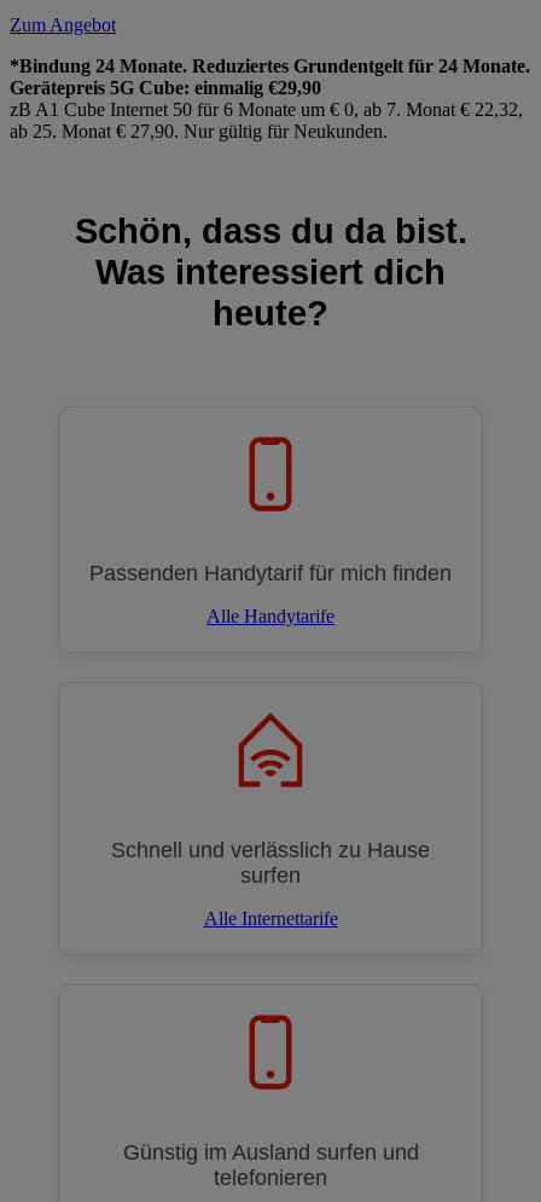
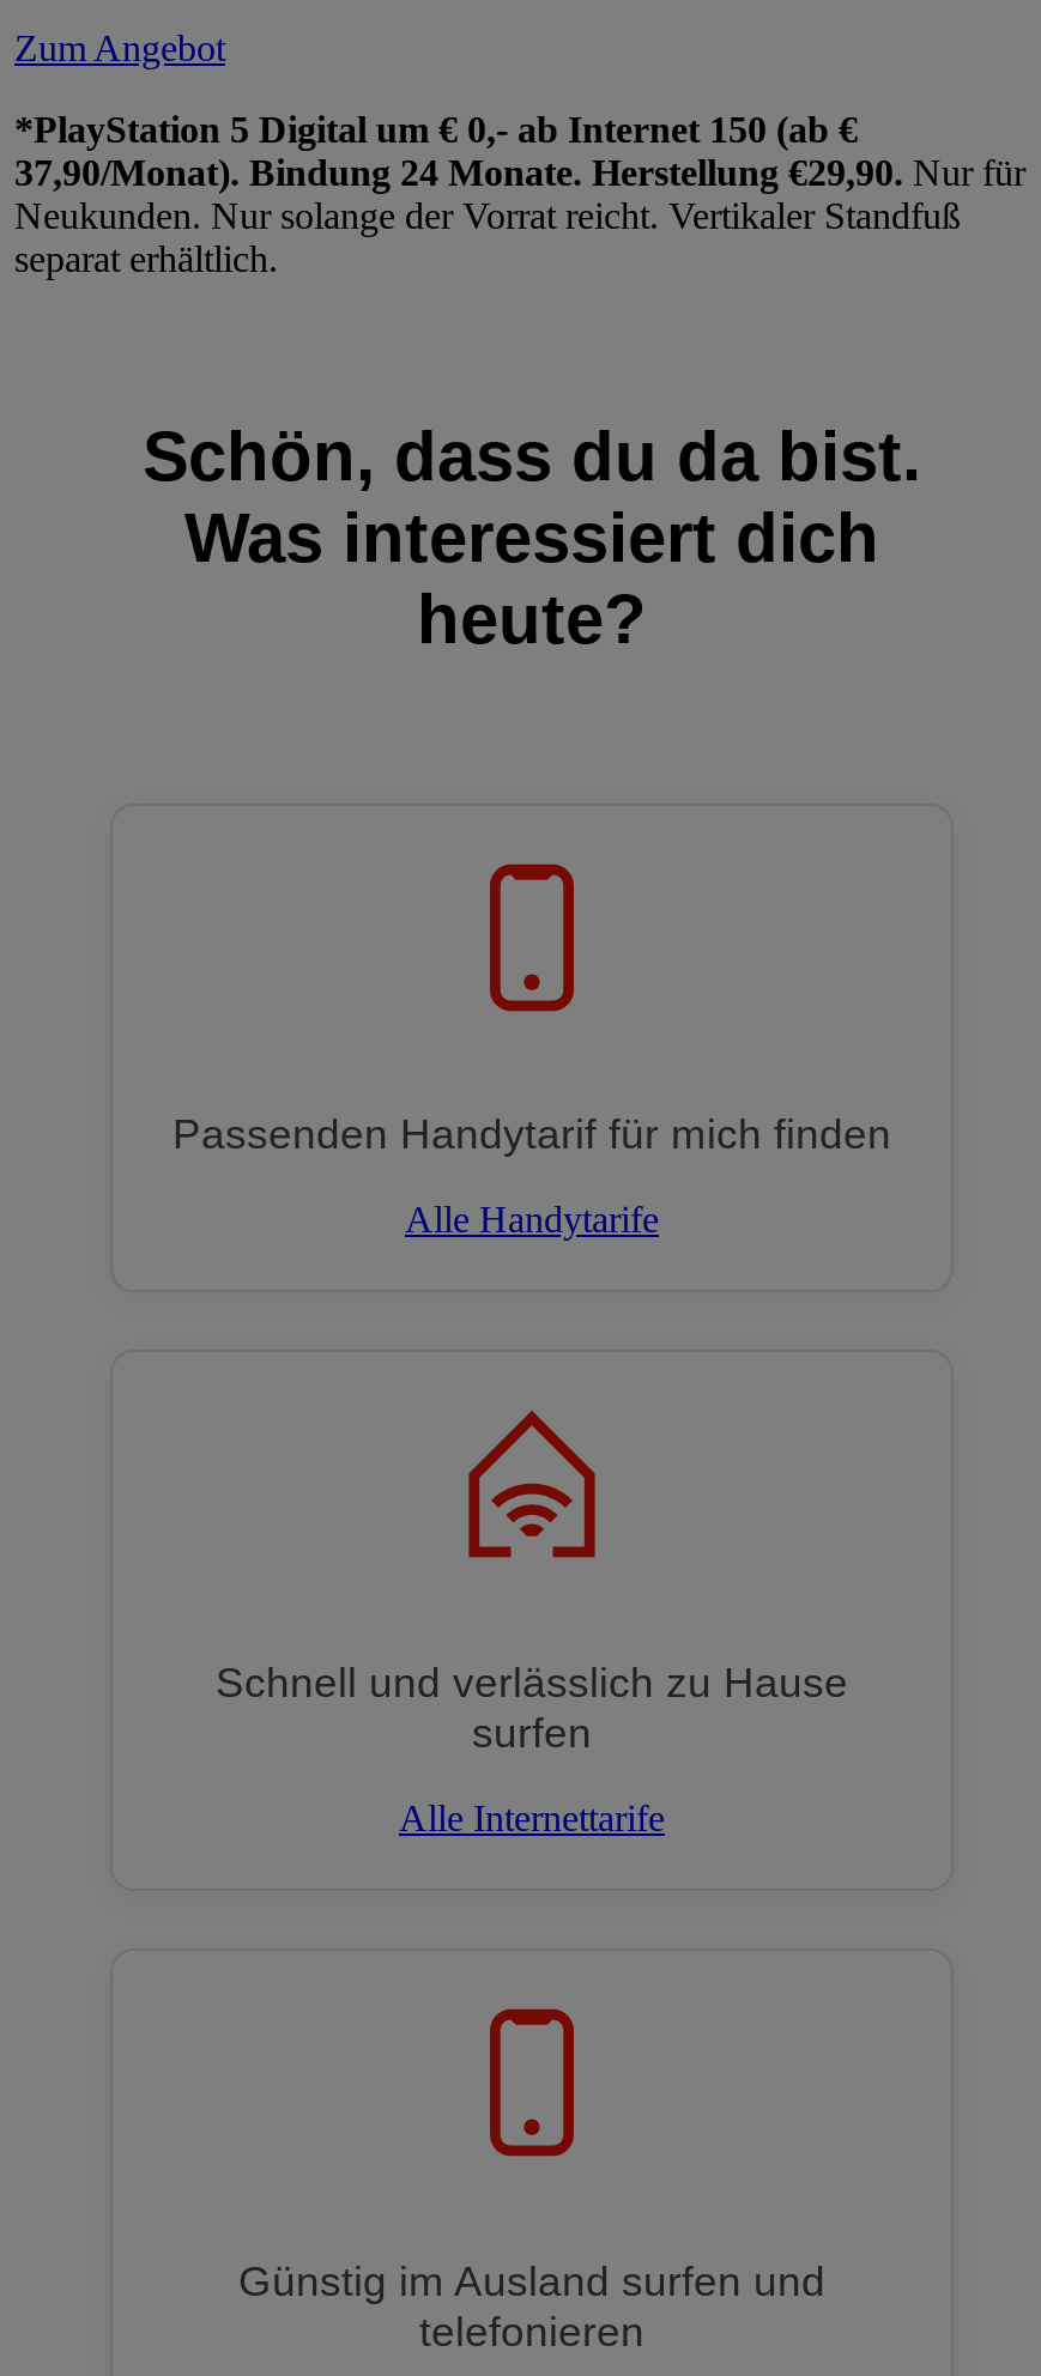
- *Bindung 24 Monate. Reduziertes Grundentgelt für 24 Monate.
- Gerätepreis 5G Cube: einmalig €29,90
- zB A1 Cube Internet 50 für 6 Monate um € 0, ab 7. Monat € 22,32,
- ab 25. Monat € 27,90. Nur gültig für Neukunden.
+ *PlayStation 5 Digital um € 0,- ab Internet 150 (ab €
+ 37,90/Monat). Bindung 24 Monate. Herstellung €29,90. Nur für
+ Neukunden. Nur solange der Vorrat reicht. Vertikaler Standfuß
+ separat erhältlich.
